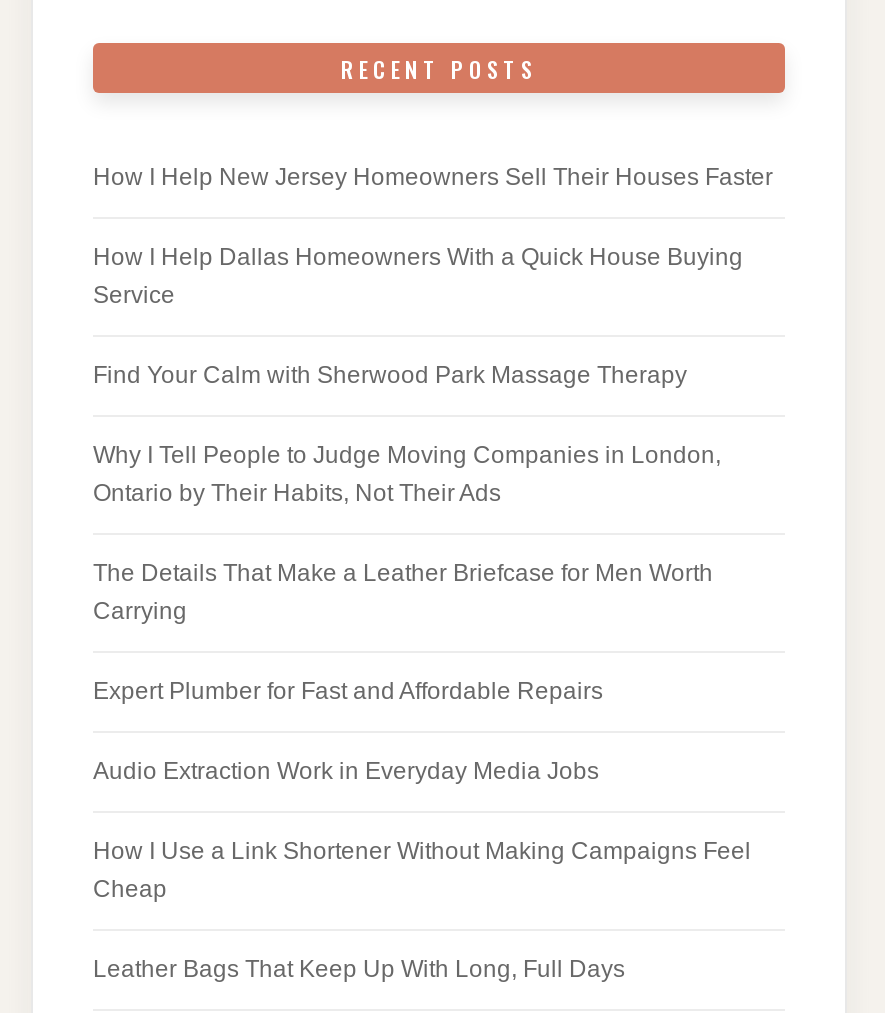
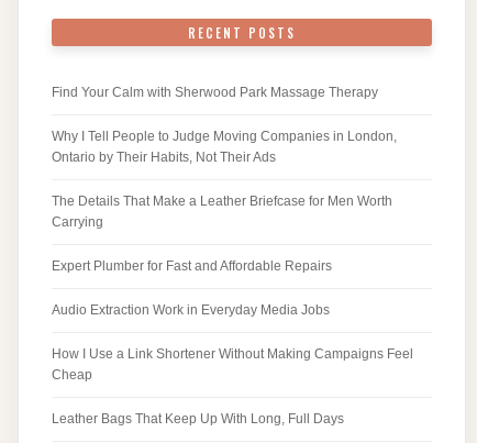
- How I Help New Jersey Homeowners Sell Their Houses Faster
- How I Help Dallas Homeowners With a Quick House Buying
- Service
